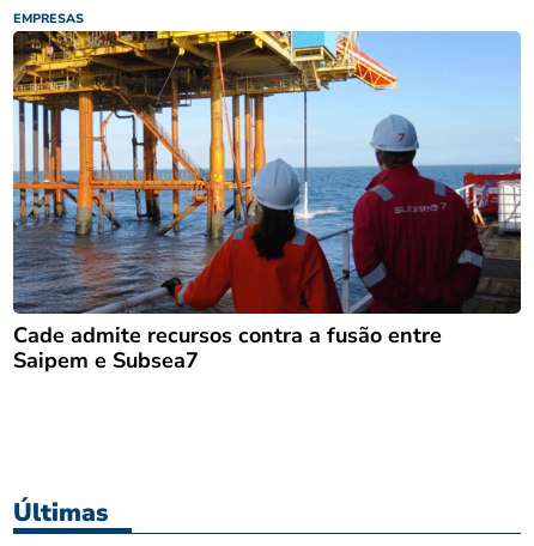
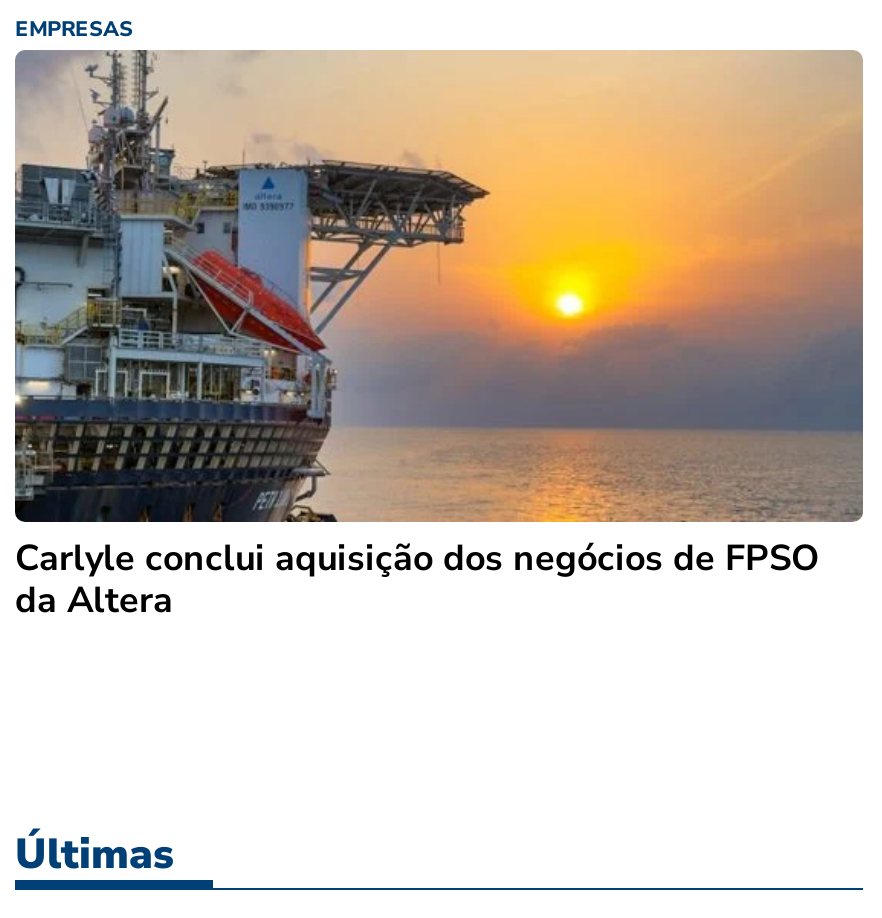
- [image]
- Cade admite recursos contra a fusão entre
- Saipem e Subsea7
+ [image]
+ Carlyle conclui aquisição dos negócios de FPSO
+ da Altera
